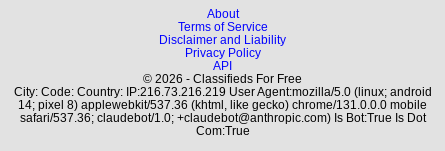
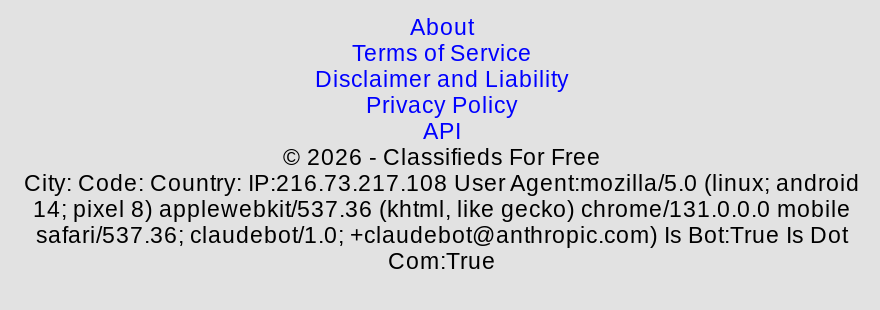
- City: Code: Country: IP:216.73.216.219 User Agent:mozilla/5.0 (linux; android
+ City: Code: Country: IP:216.73.217.108 User Agent:mozilla/5.0 (linux; android
